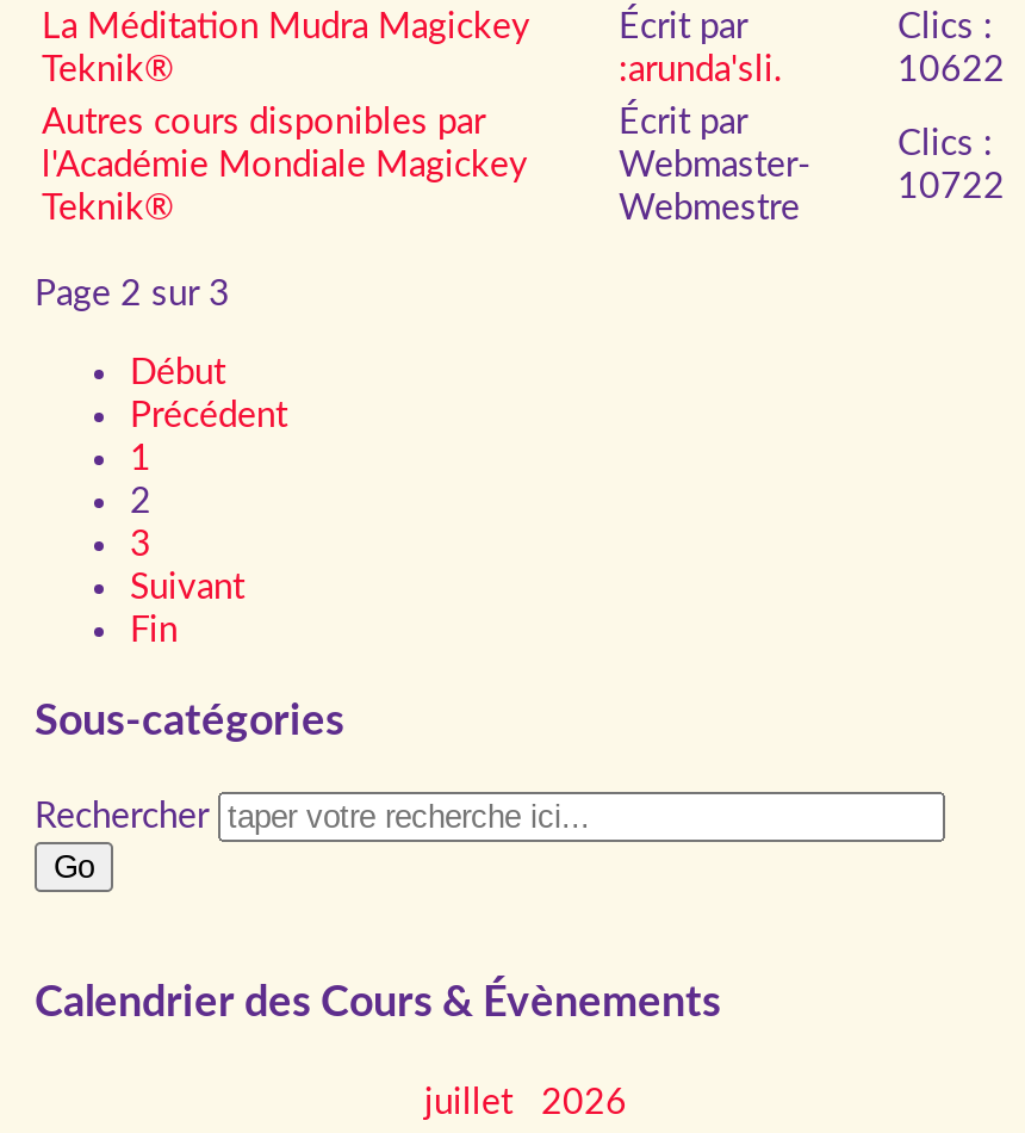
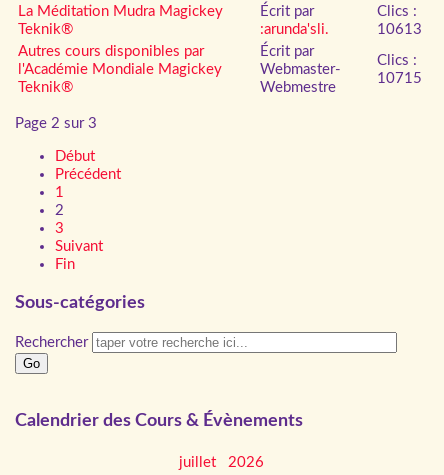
- 10622
+ 10613

- 10722
+ 10715
